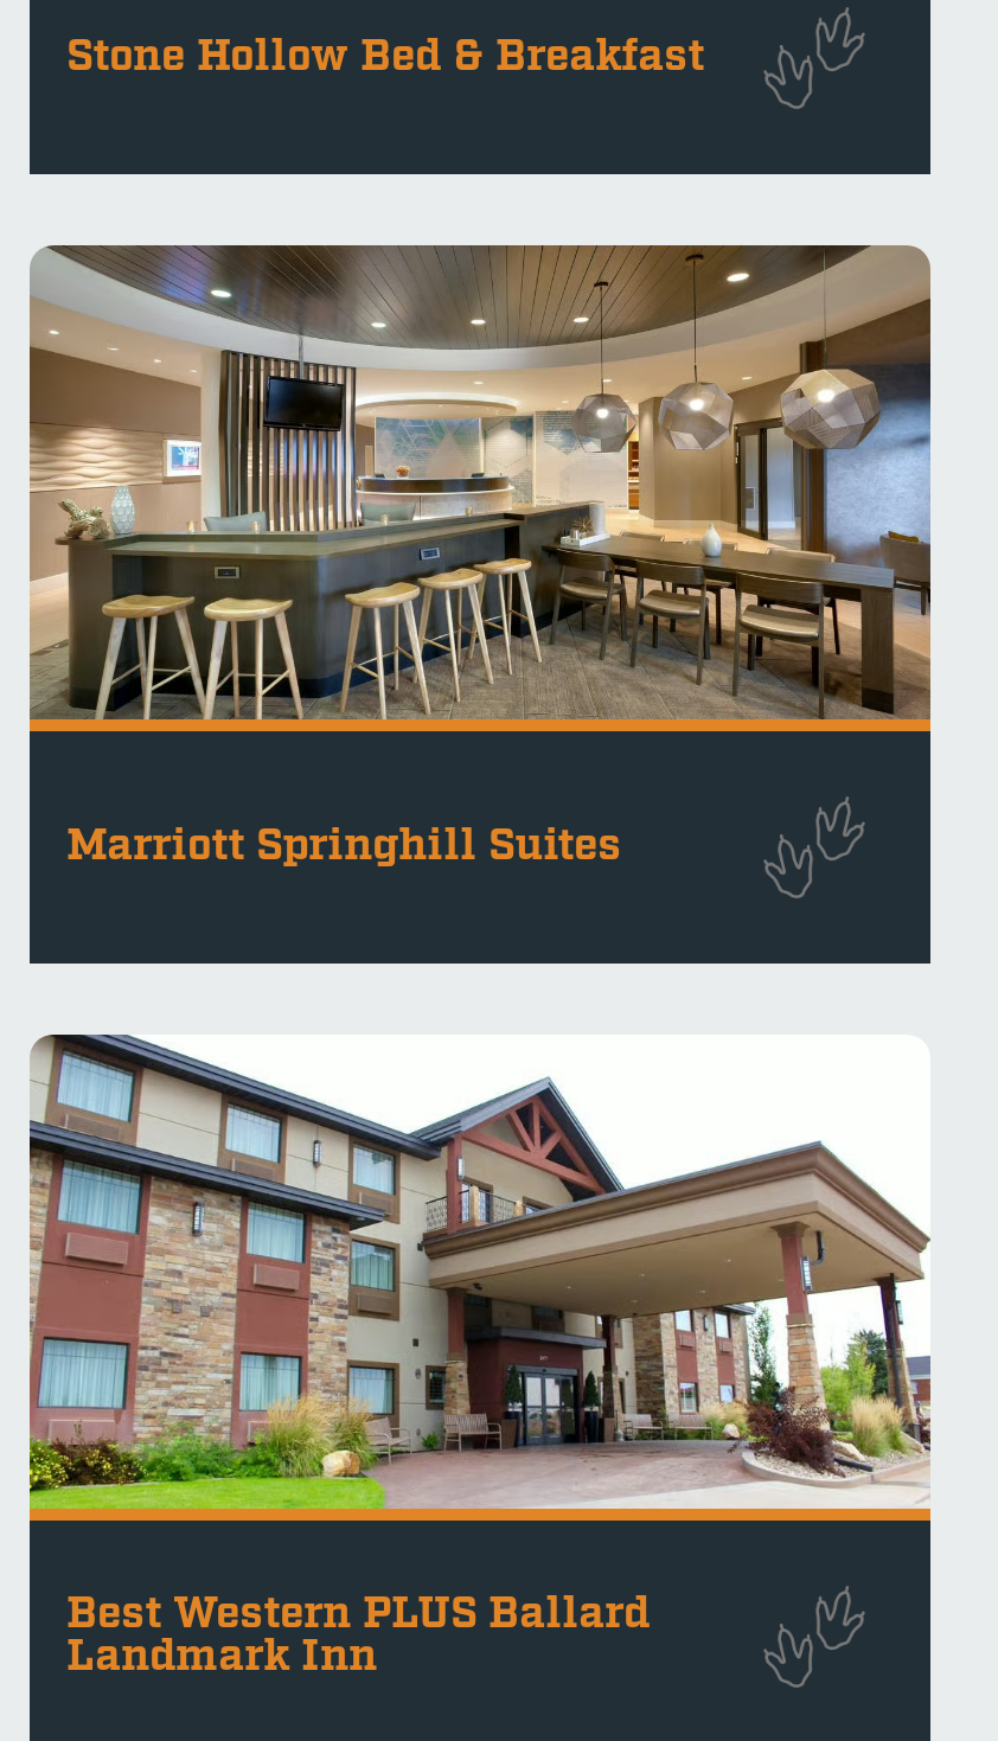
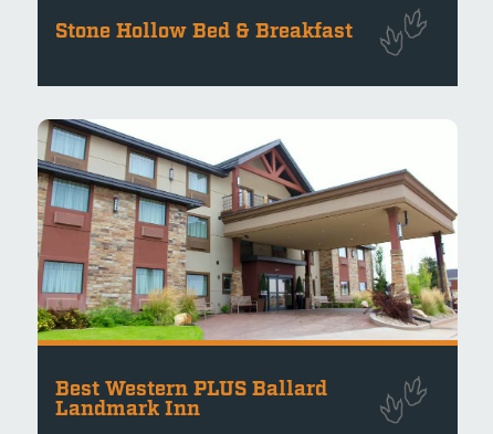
- [image]

- Marriott Springhill Suites
